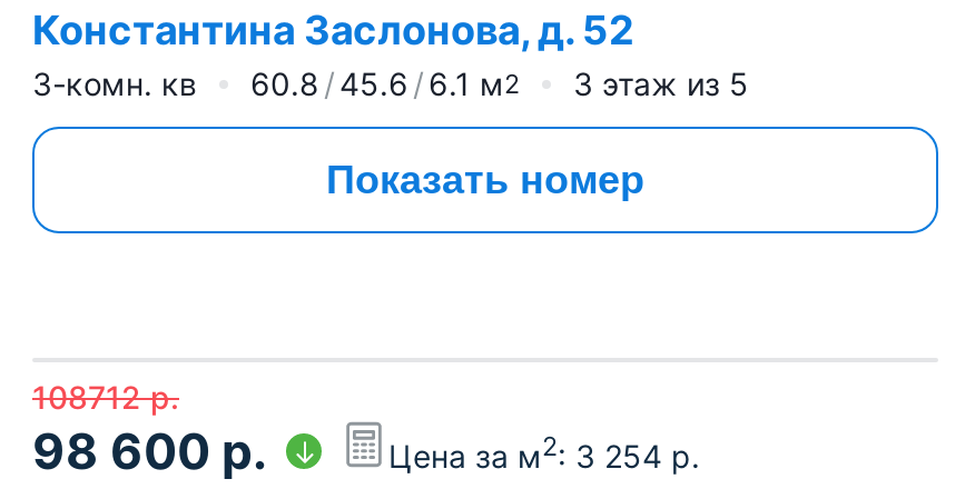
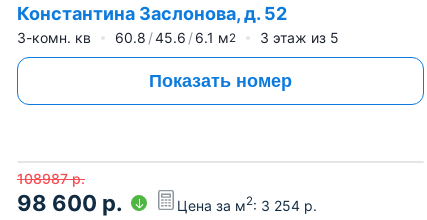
- 108712 р.
+ 108987 р.
